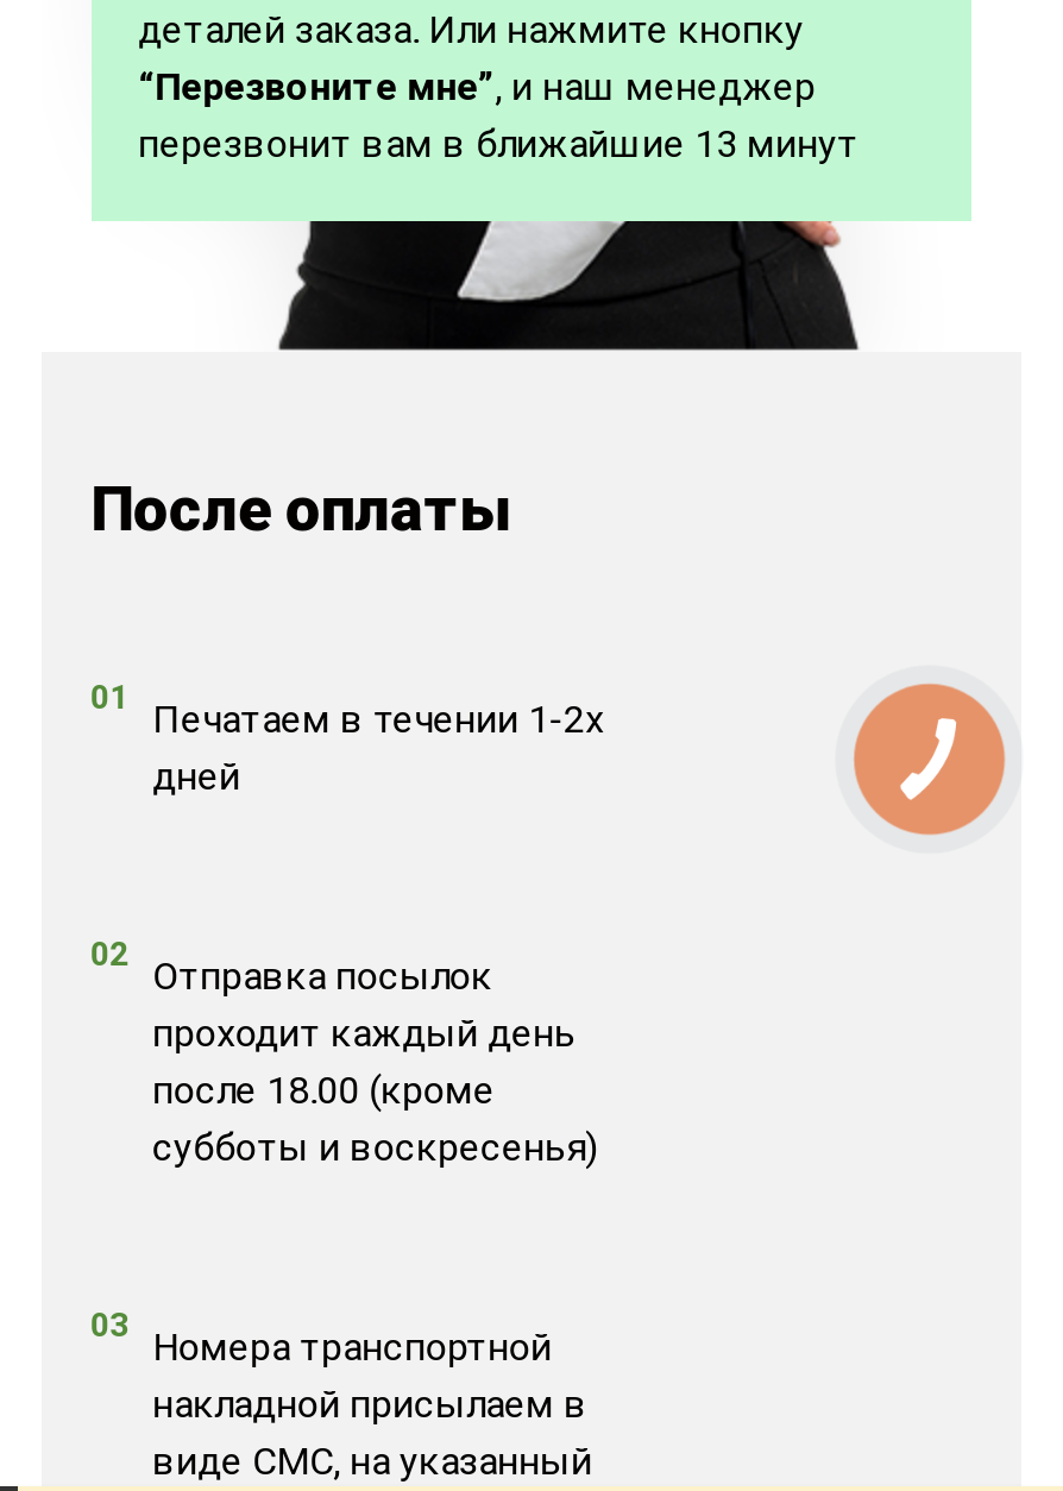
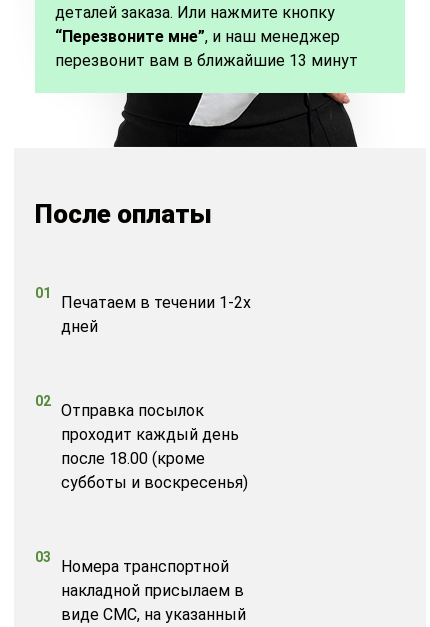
- [image]
